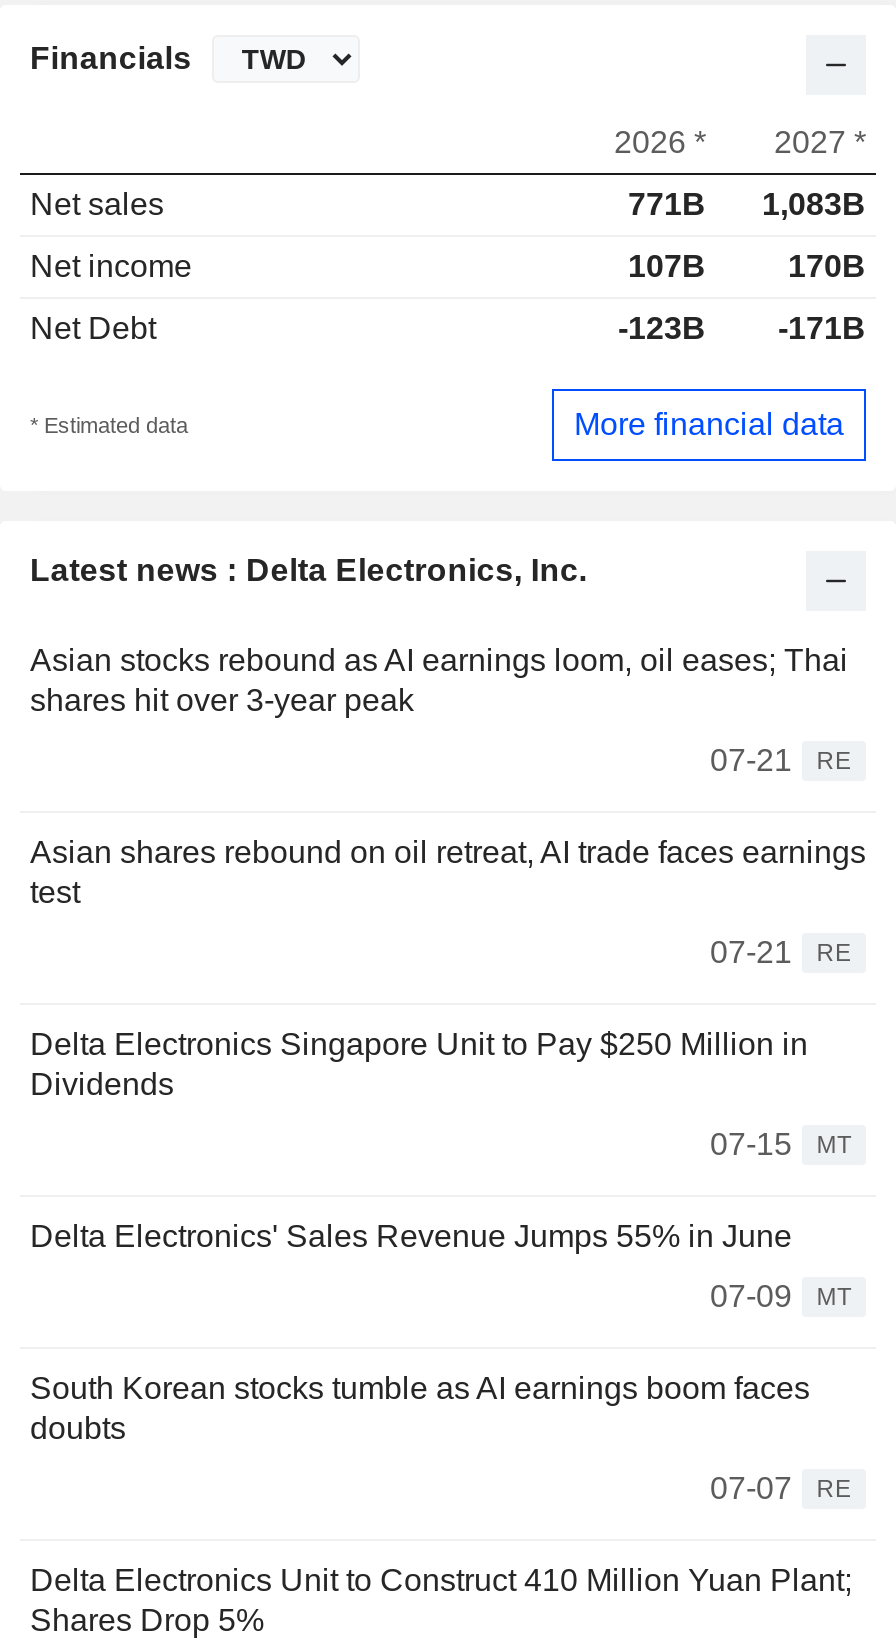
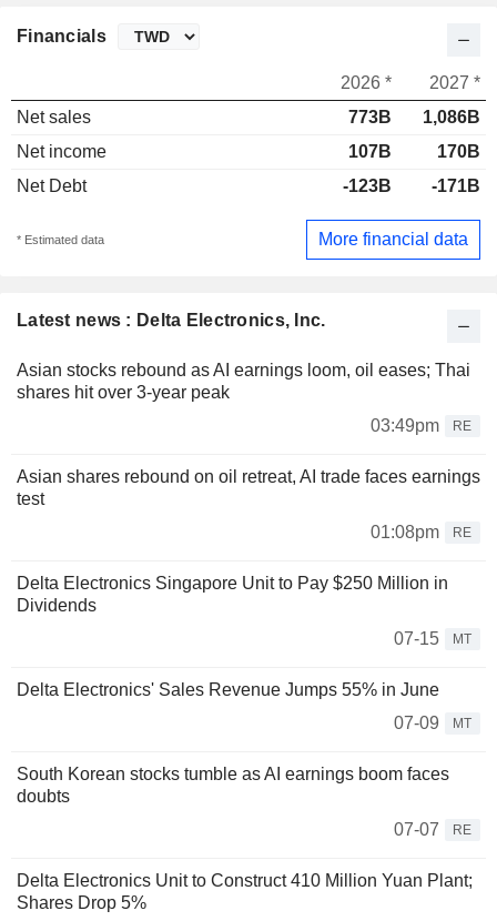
- 771B
- 1,083B
+ 773B
+ 1,086B

- 07-21 RE
+ 03:49pm RE

- 07-21 RE
+ 01:08pm RE
